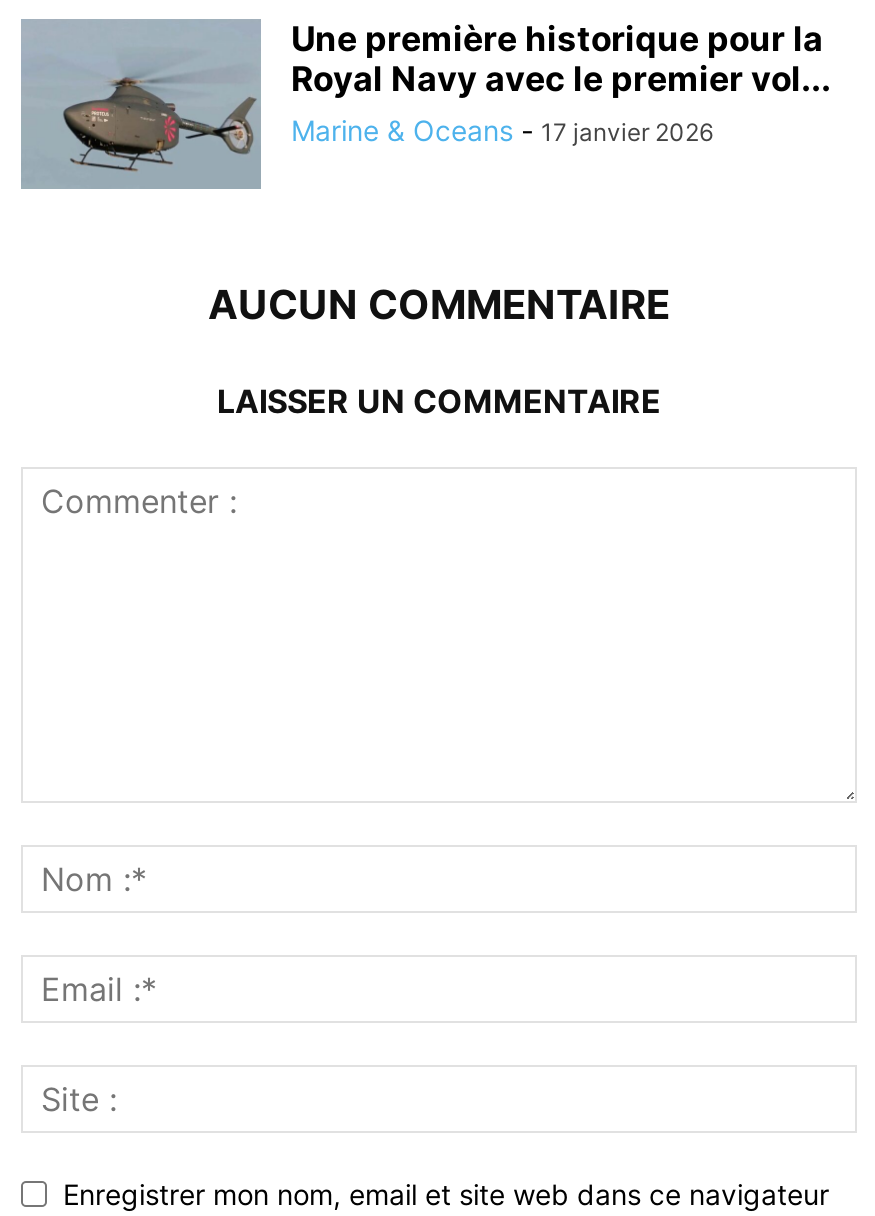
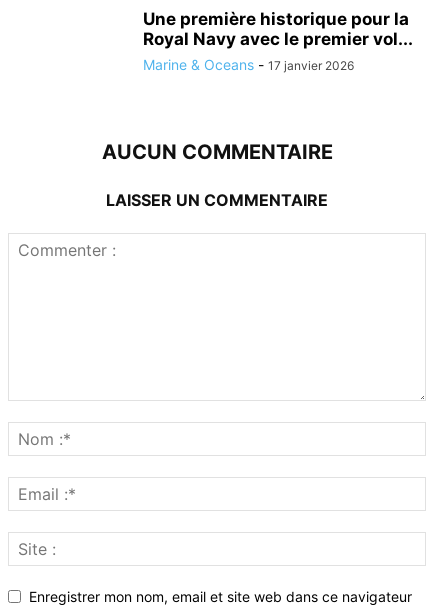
- [image]
